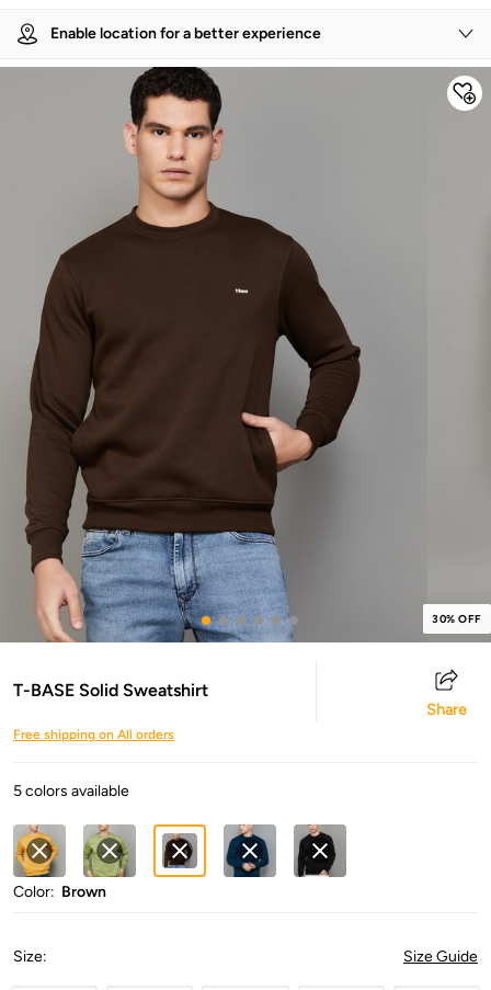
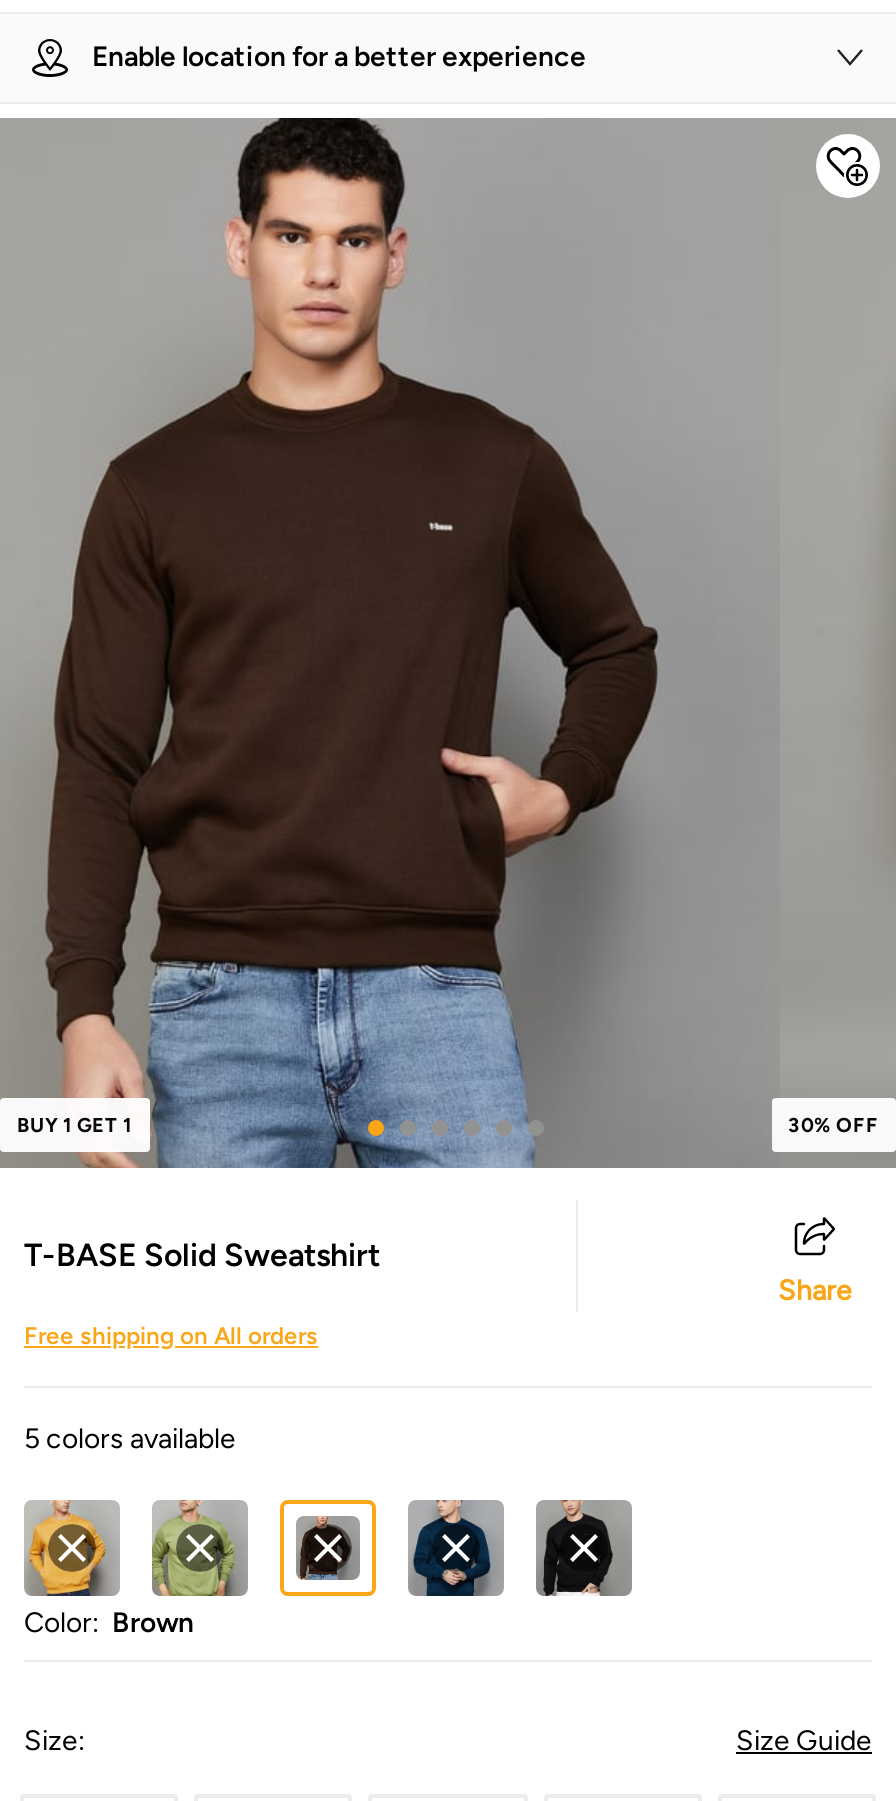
+ BUY 1 GET 1
